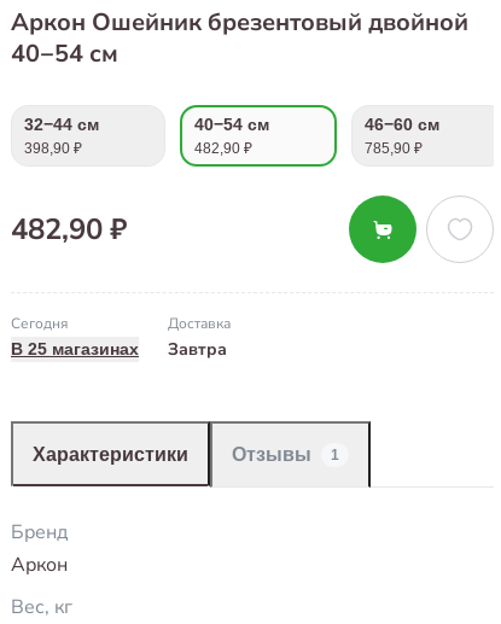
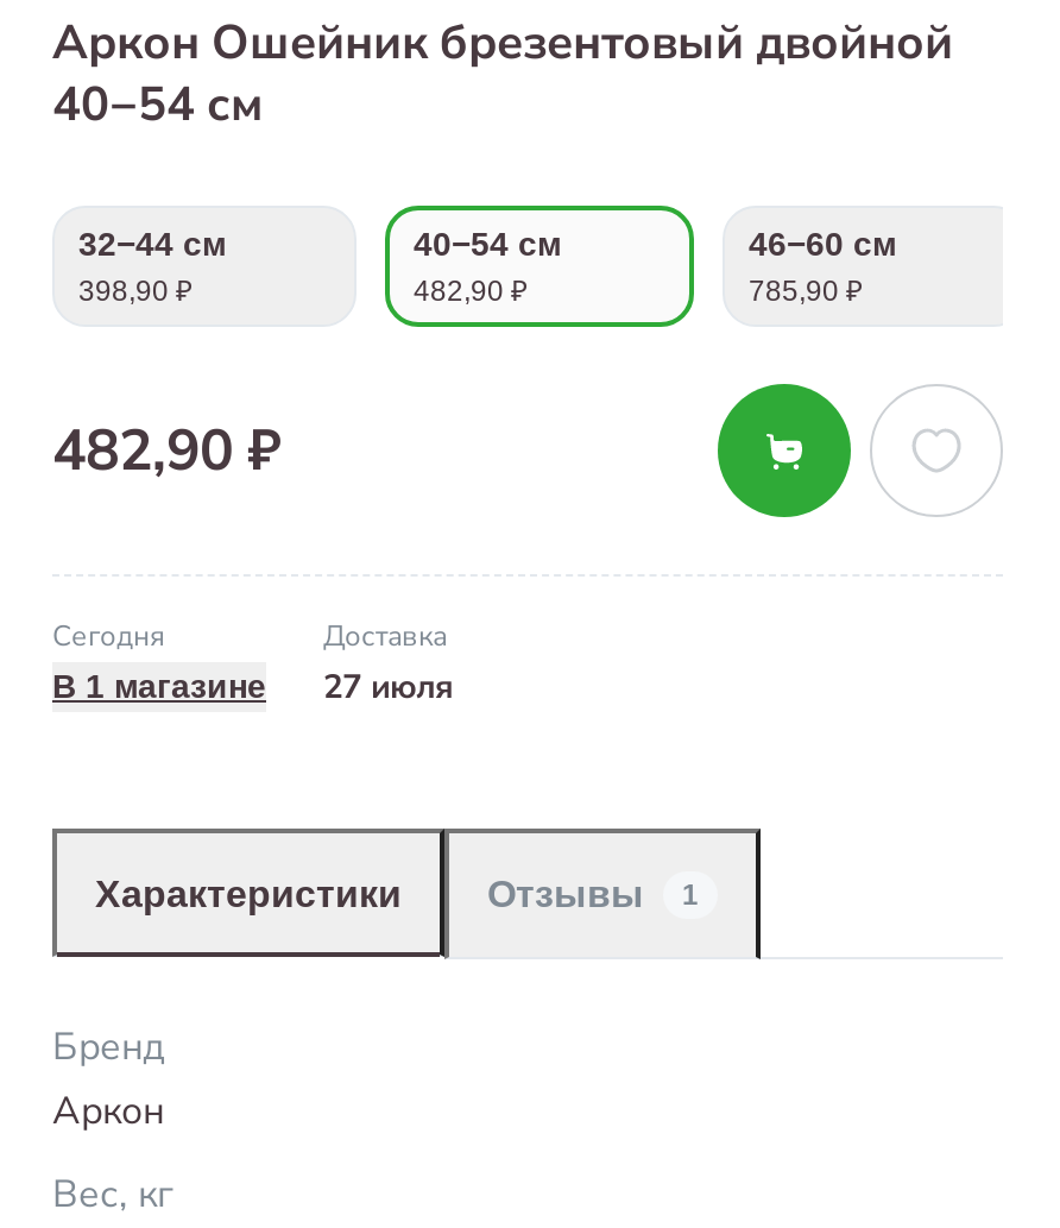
- В 25 магазинах
+ В 1 магазине

- Завтра
+ 27 июля
